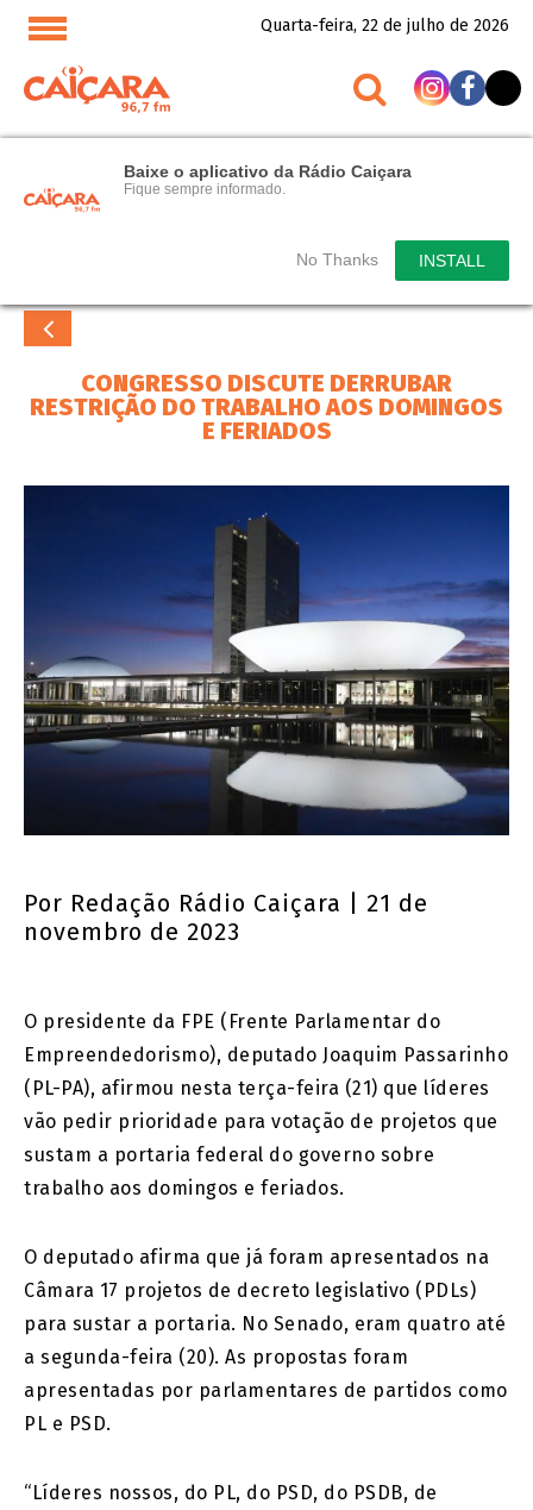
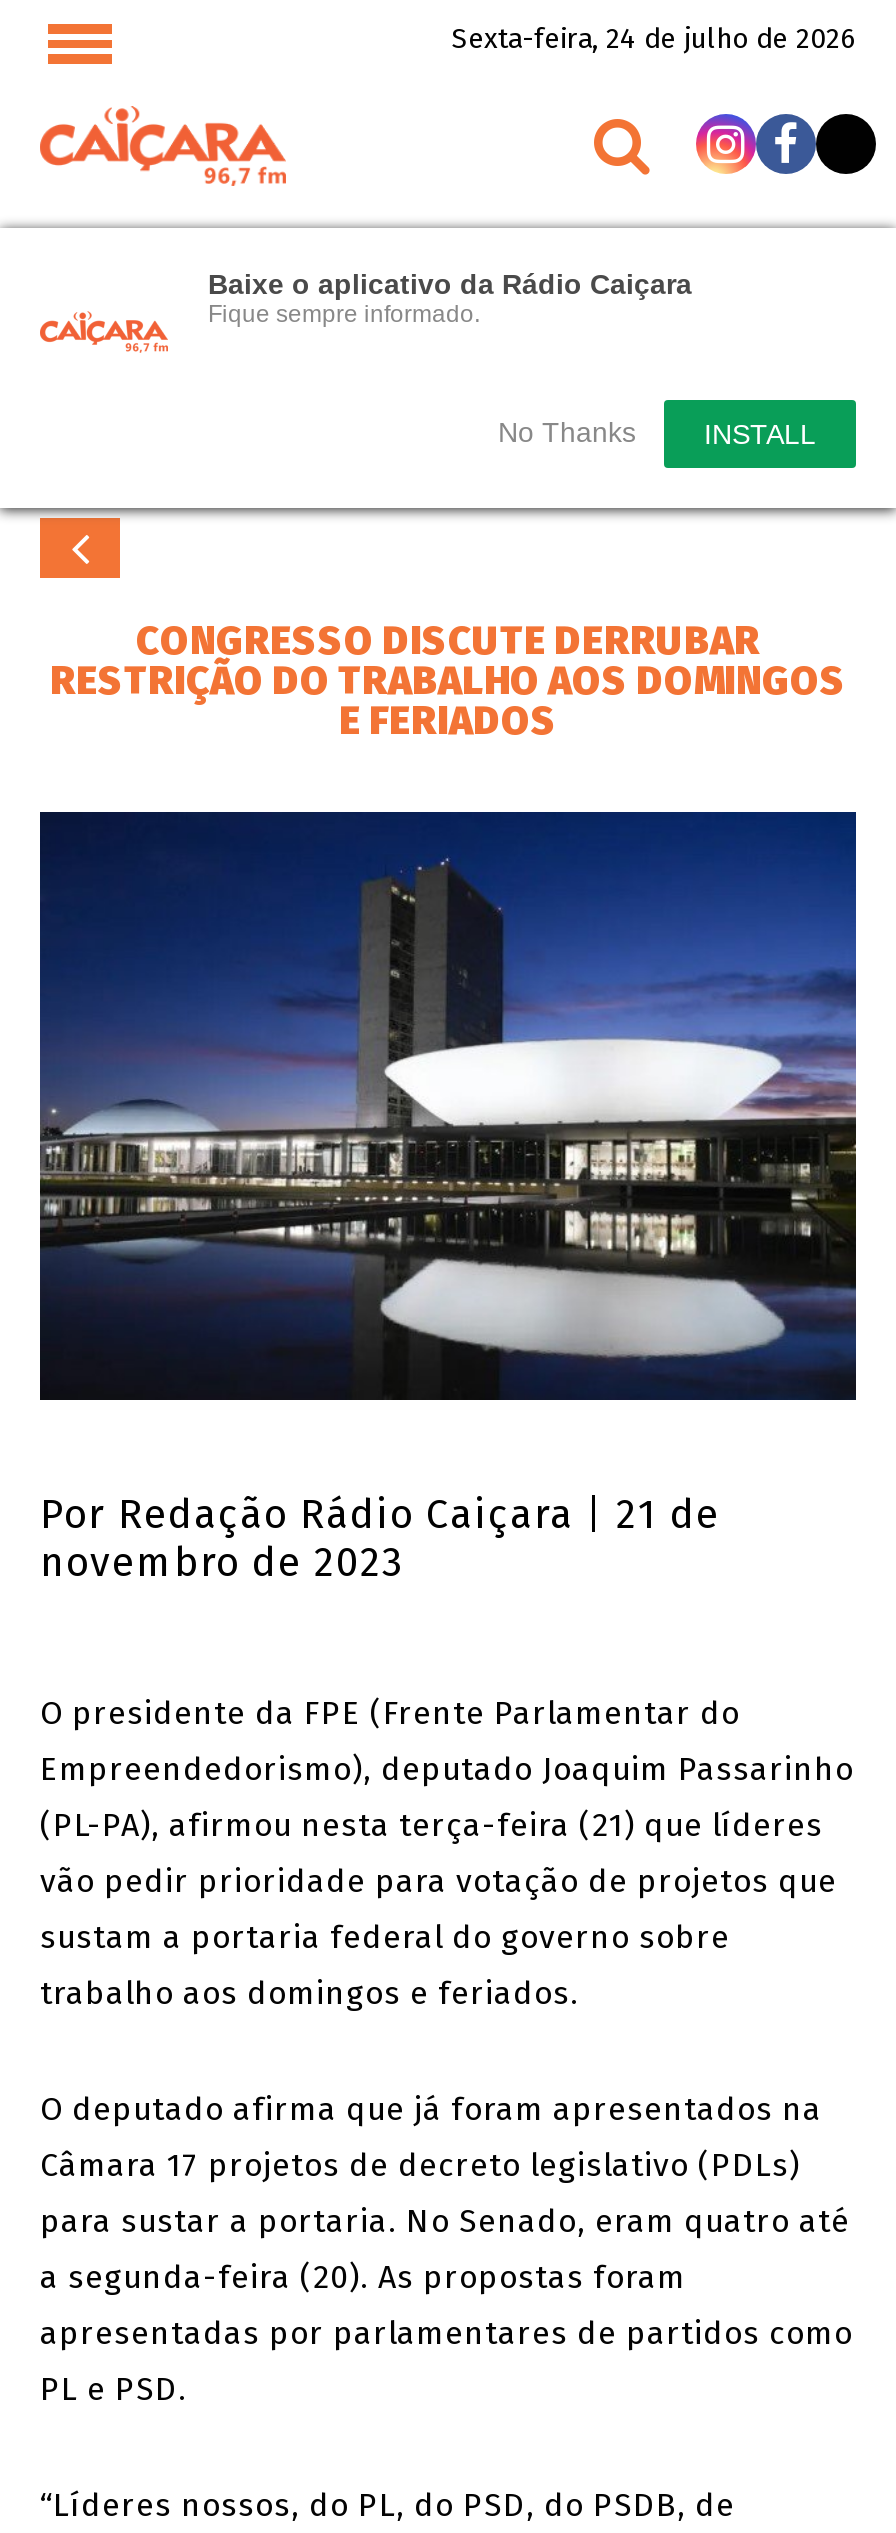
- Quarta-feira, 22 de julho de 2026
+ Sexta-feira, 24 de julho de 2026
